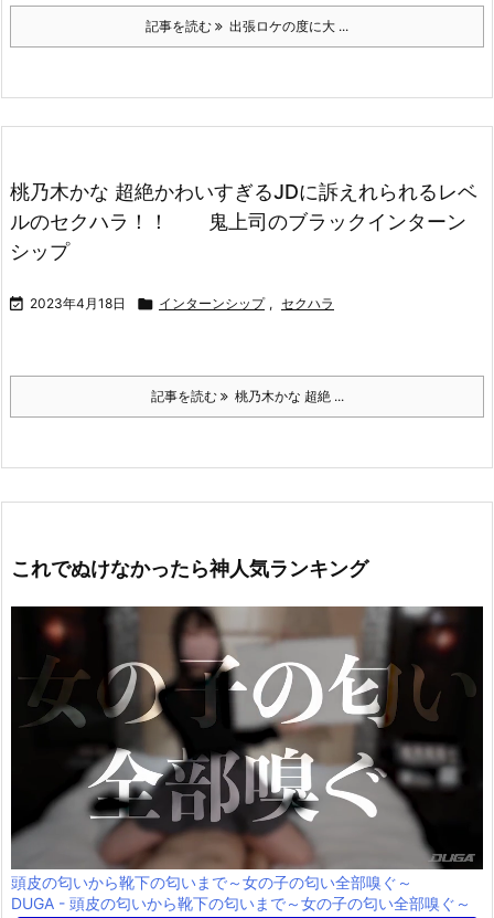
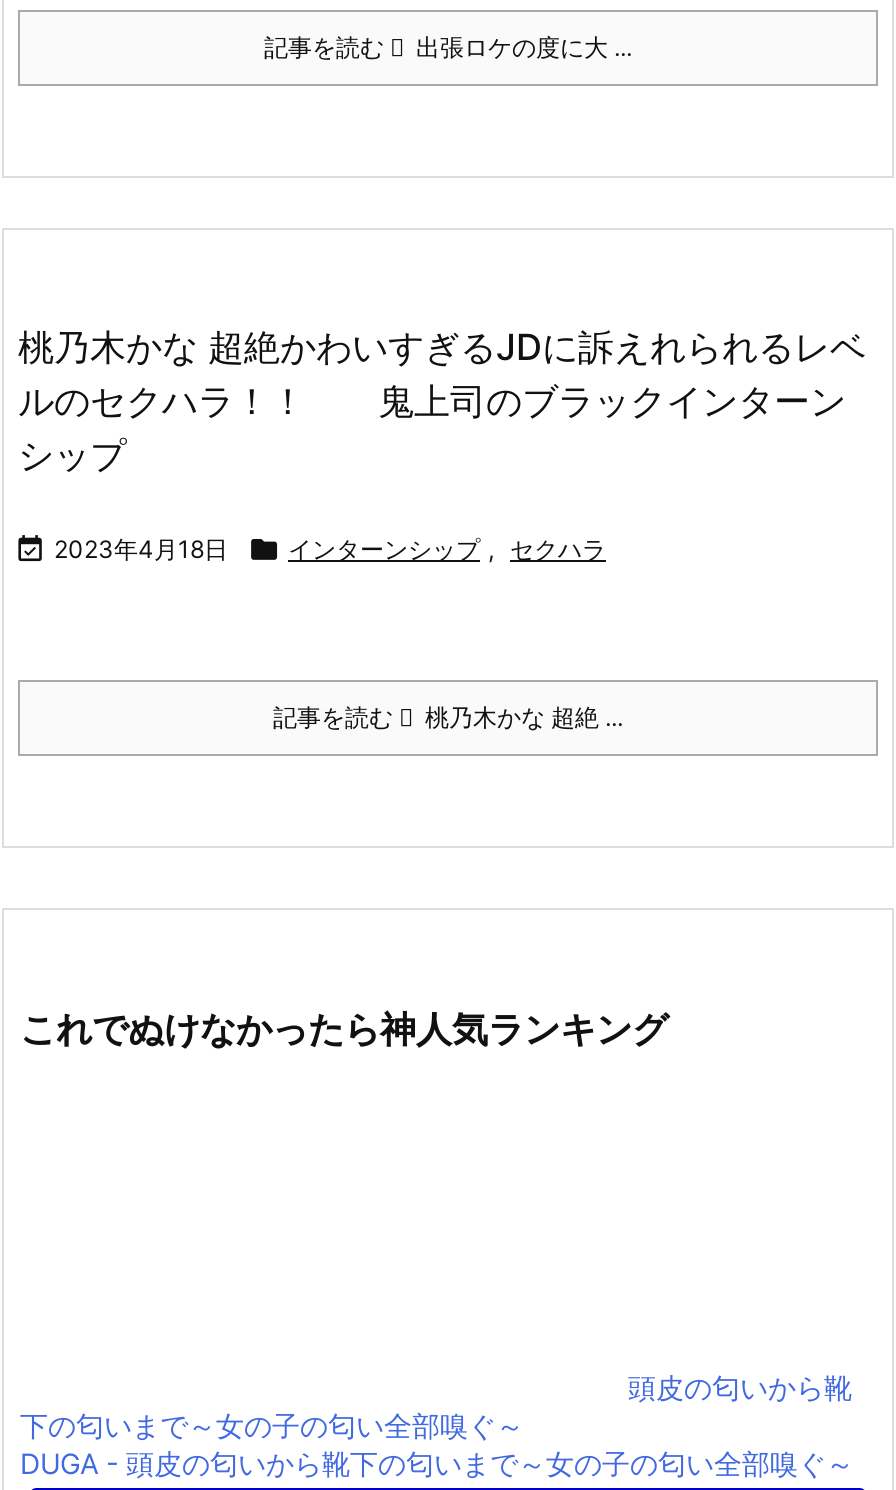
- [image]
